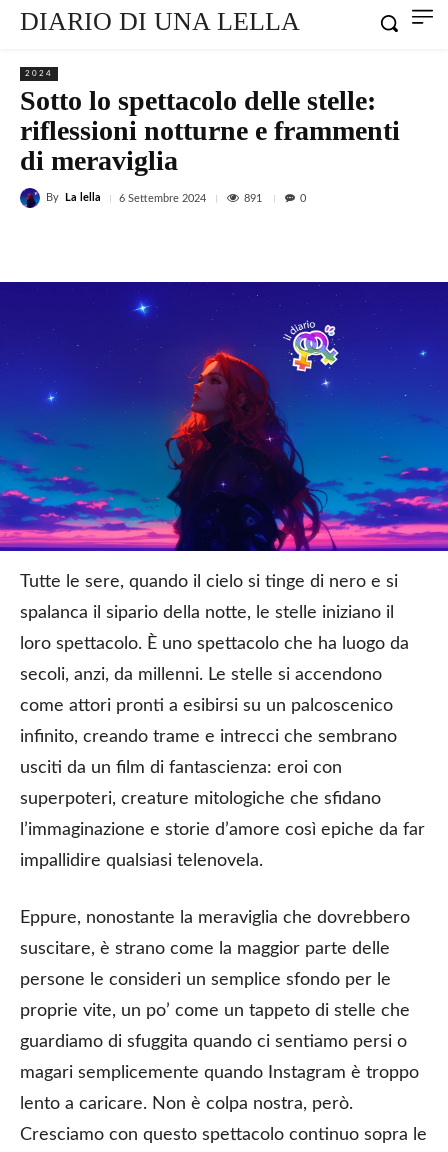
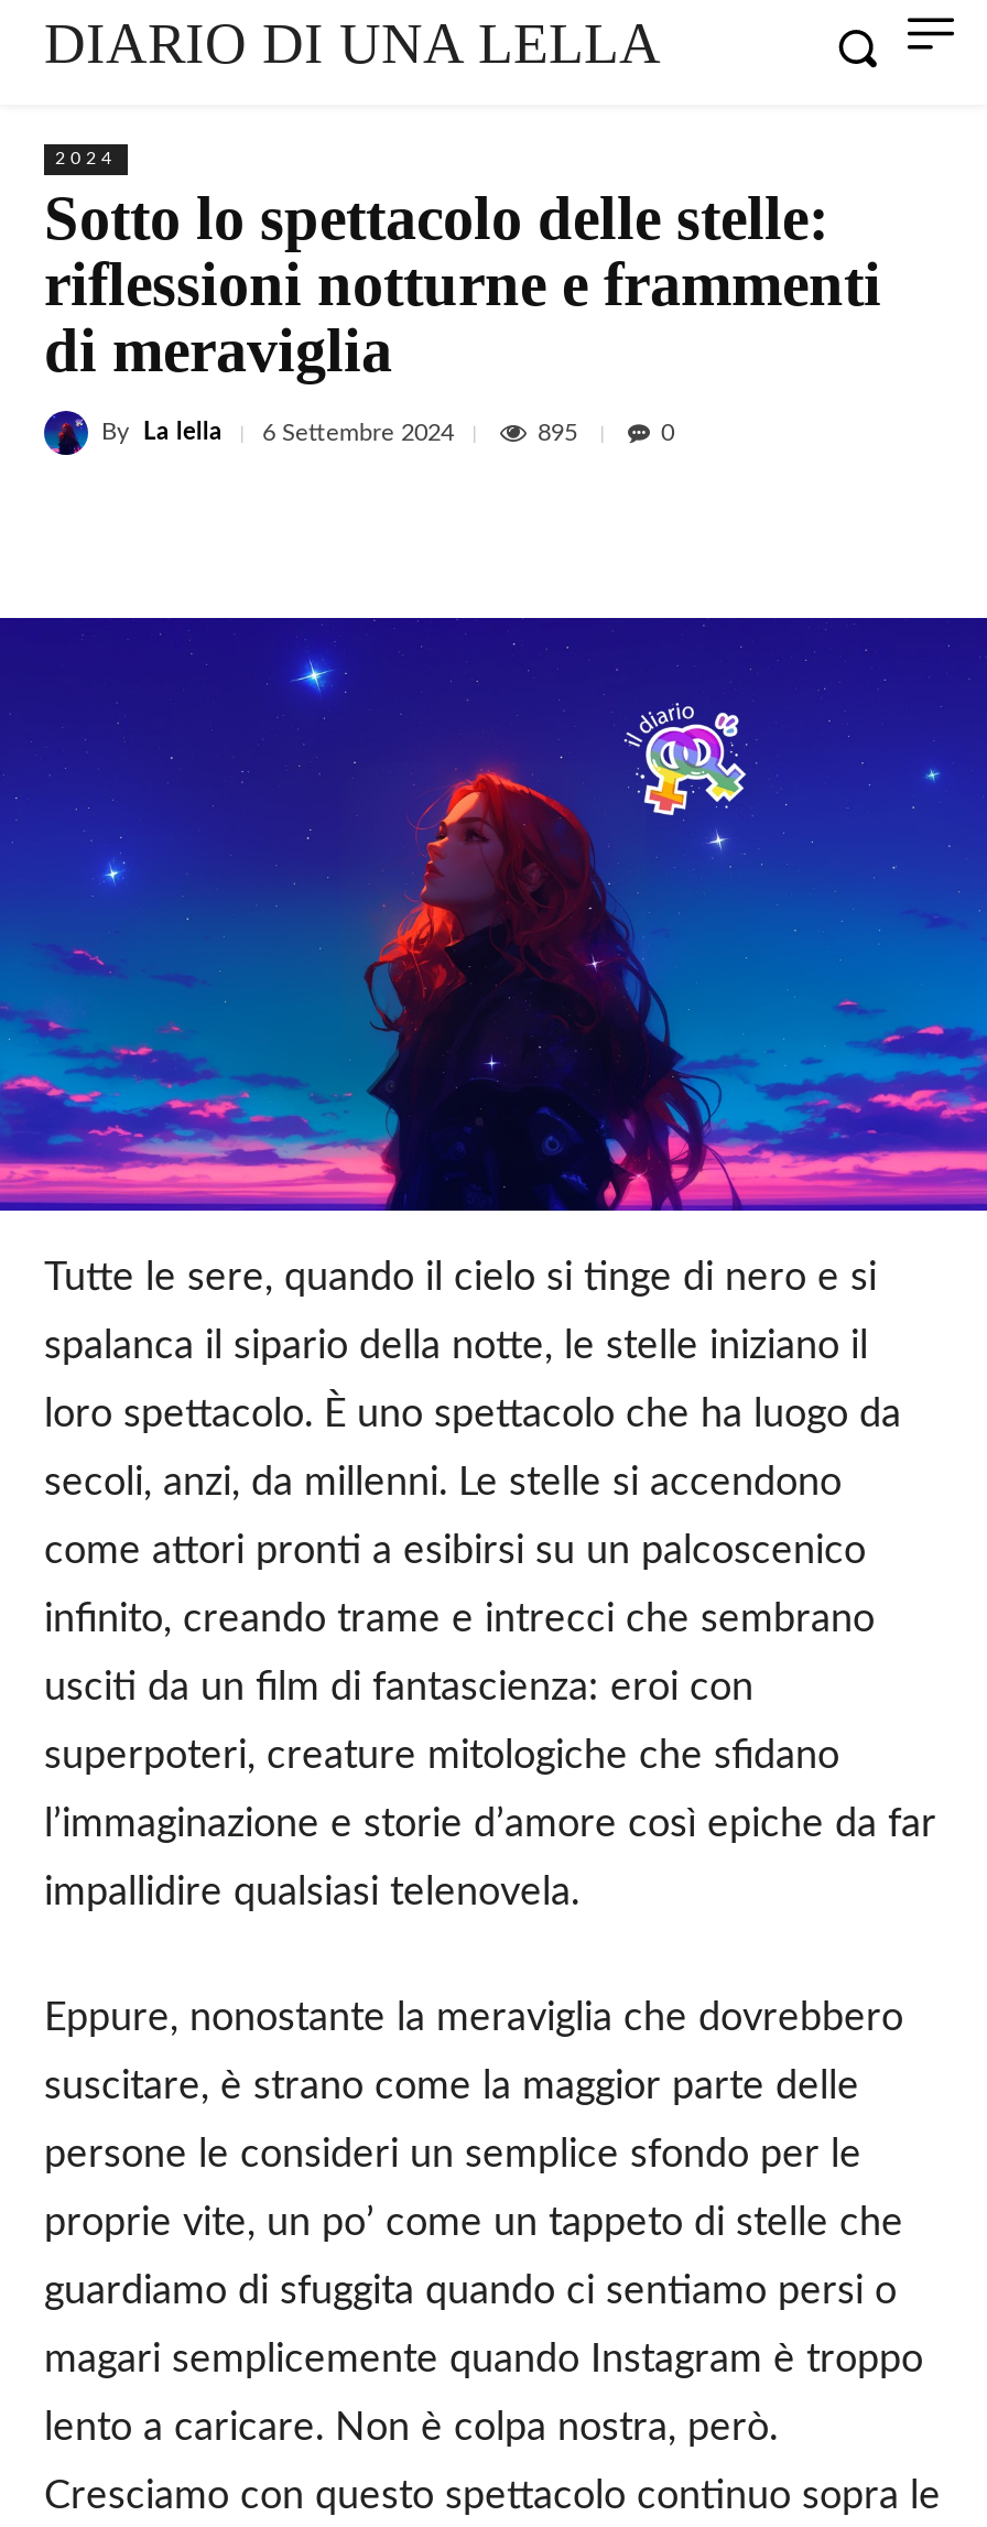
- 891
+ 895
